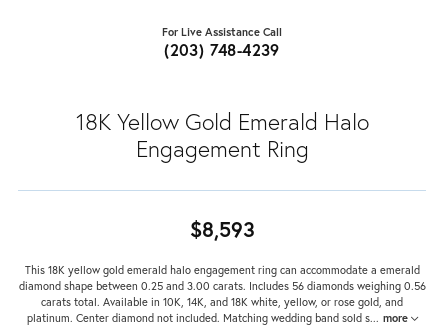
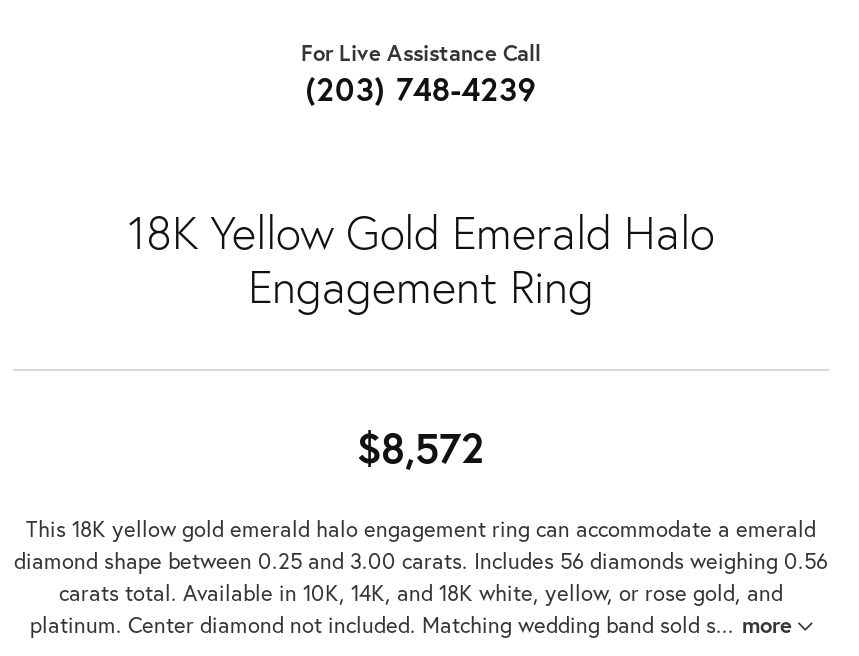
- $8,593
+ $8,572
